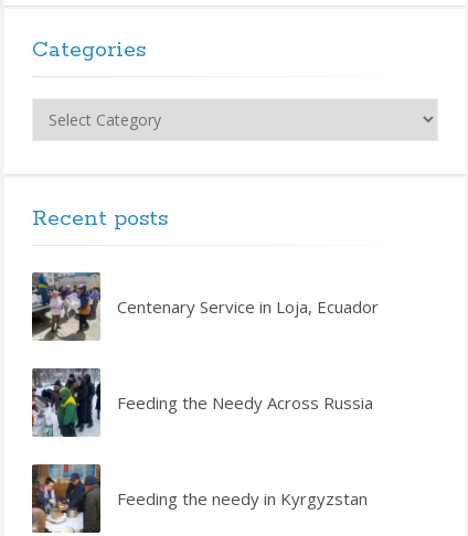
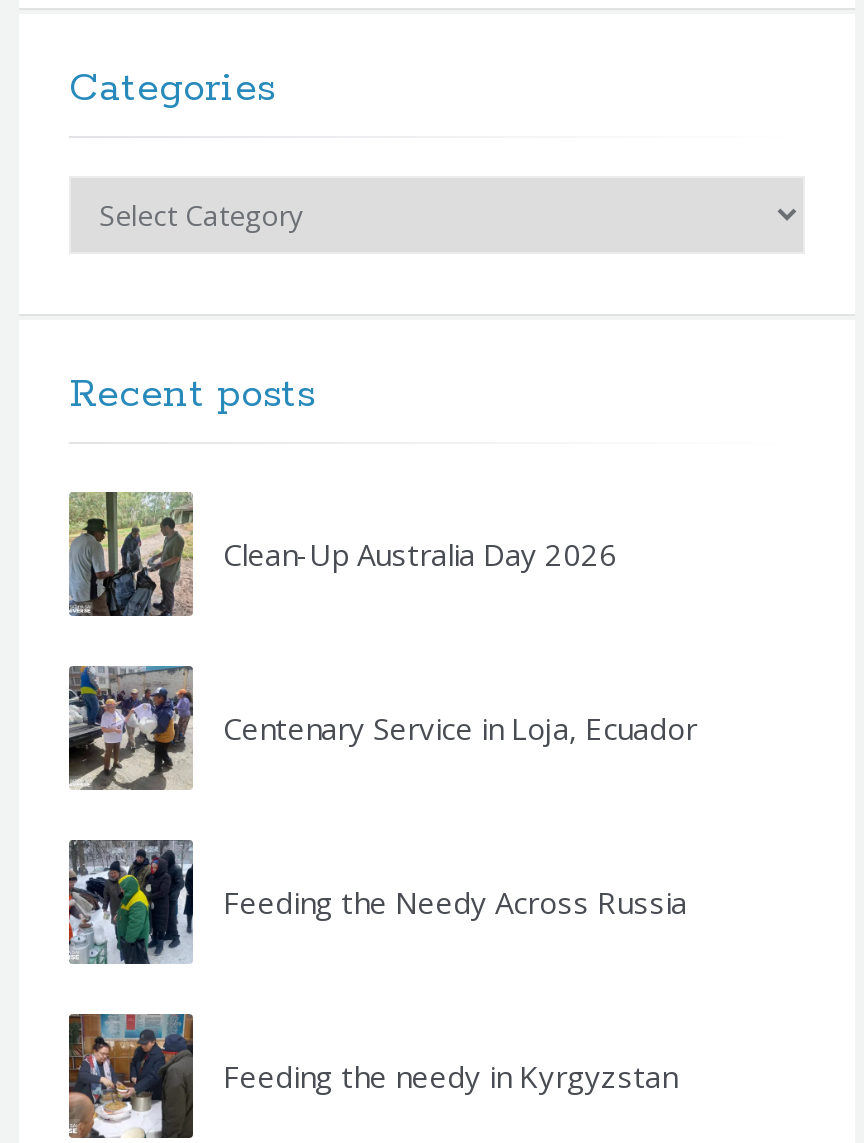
+ [image]
+ Clean-Up Australia Day 2026
